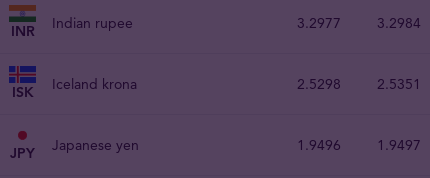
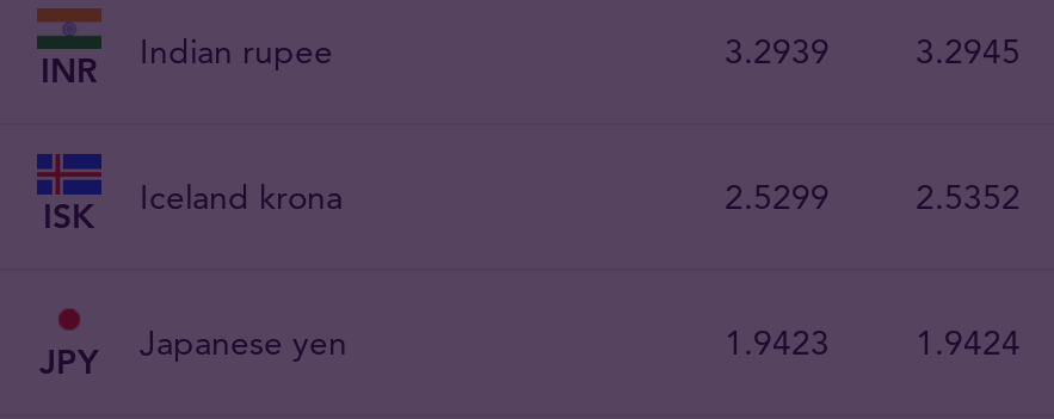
- 3.2977
+ 3.2939

- 3.2984
+ 3.2945

- 2.5298
+ 2.5299

- 2.5351
+ 2.5352

- 1.9496
+ 1.9423

- 1.9497
+ 1.9424
